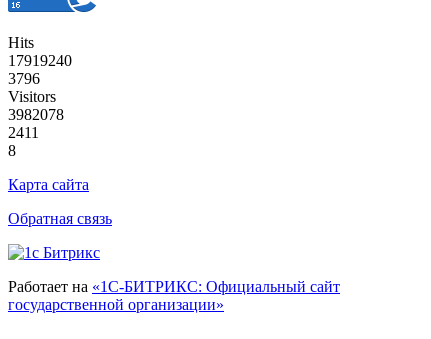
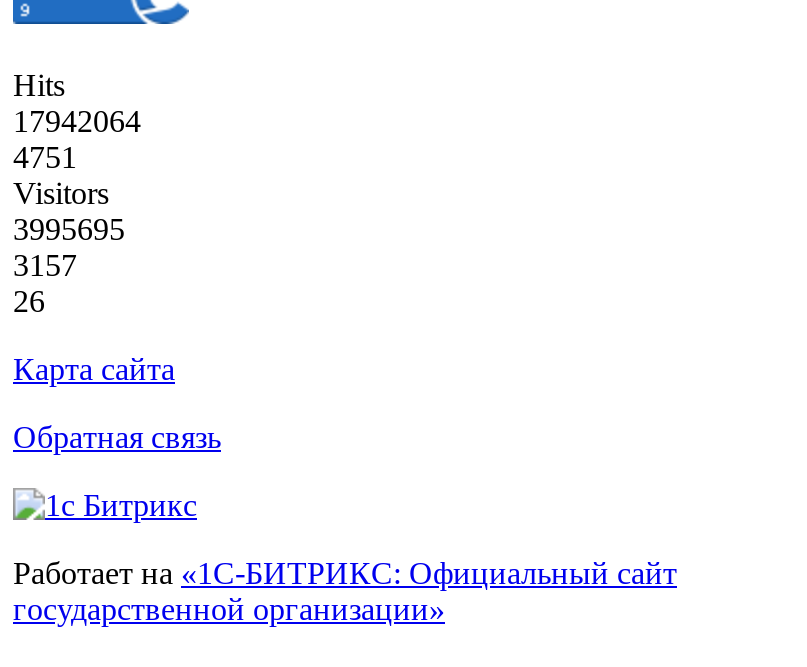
- 17919240
+ 17942064

- 3796
+ 4751

- 3982078
+ 3995695

- 2411
+ 3157

- 8
+ 26
